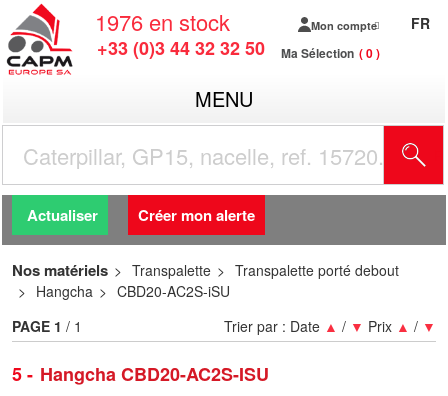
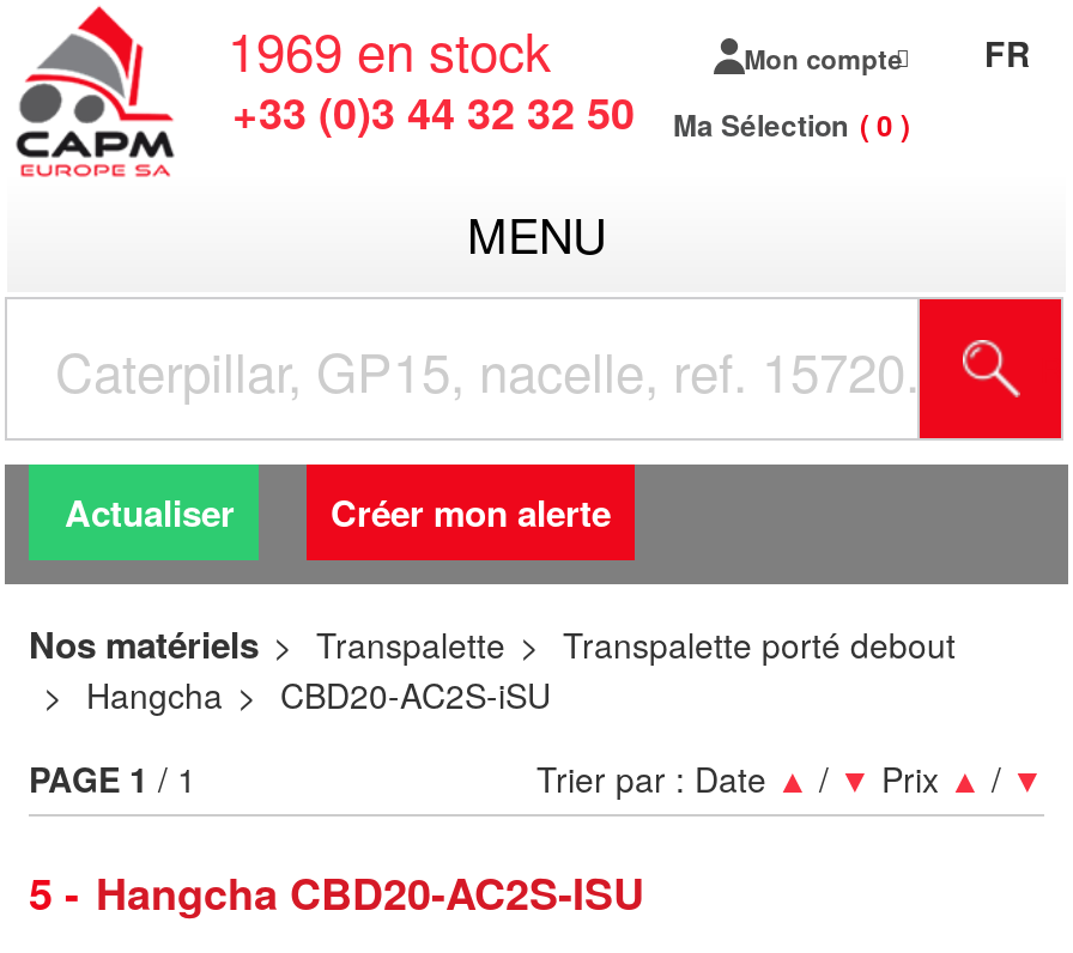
- 1976 en stock
+ 1969 en stock
